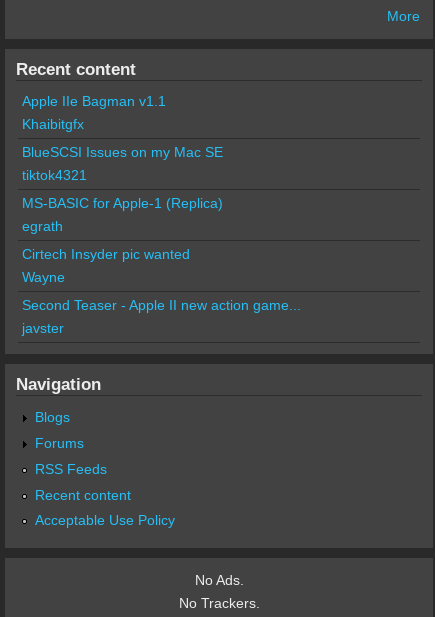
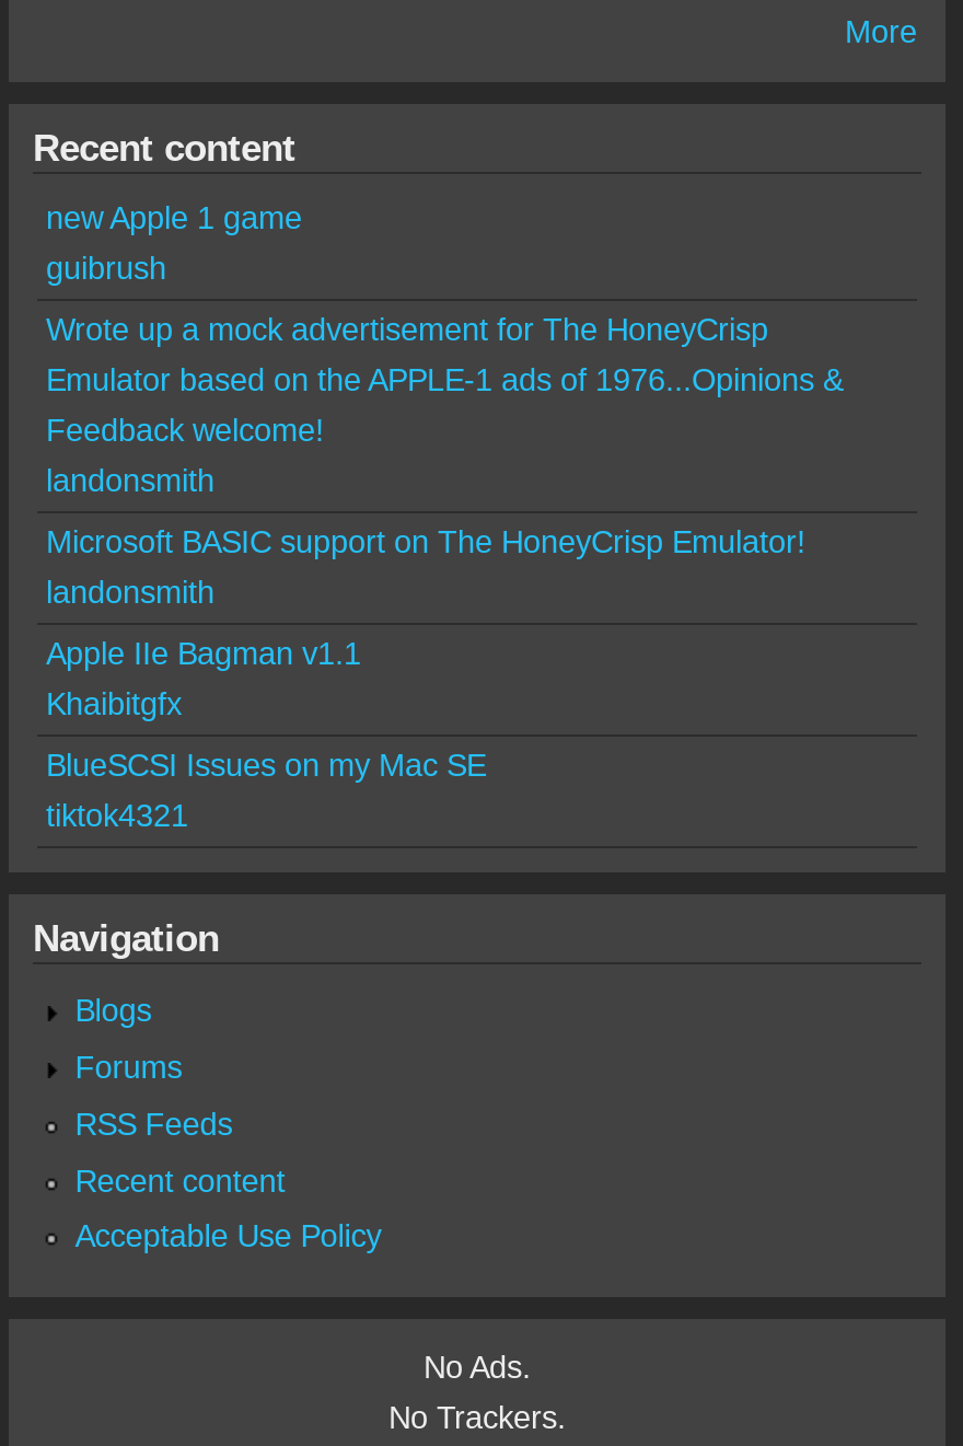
+ new Apple 1 game
+ guibrush
+ Wrote up a mock advertisement for The HoneyCrisp
+ Emulator based on the APPLE-1 ads of 1976...Opinions &
+ Feedback welcome!
+ landonsmith
+ Microsoft BASIC support on The HoneyCrisp Emulator!
+ landonsmith

moved down: Apple IIe Bagman v1.1 | Khaibitgfx | BlueSCSI Issues on my Mac SE | tiktok4321

- MS-BASIC for Apple-1 (Replica)
- egrath
- Cirtech Insyder pic wanted
- Wayne
- Second Teaser - Apple II new action game...
- javster
